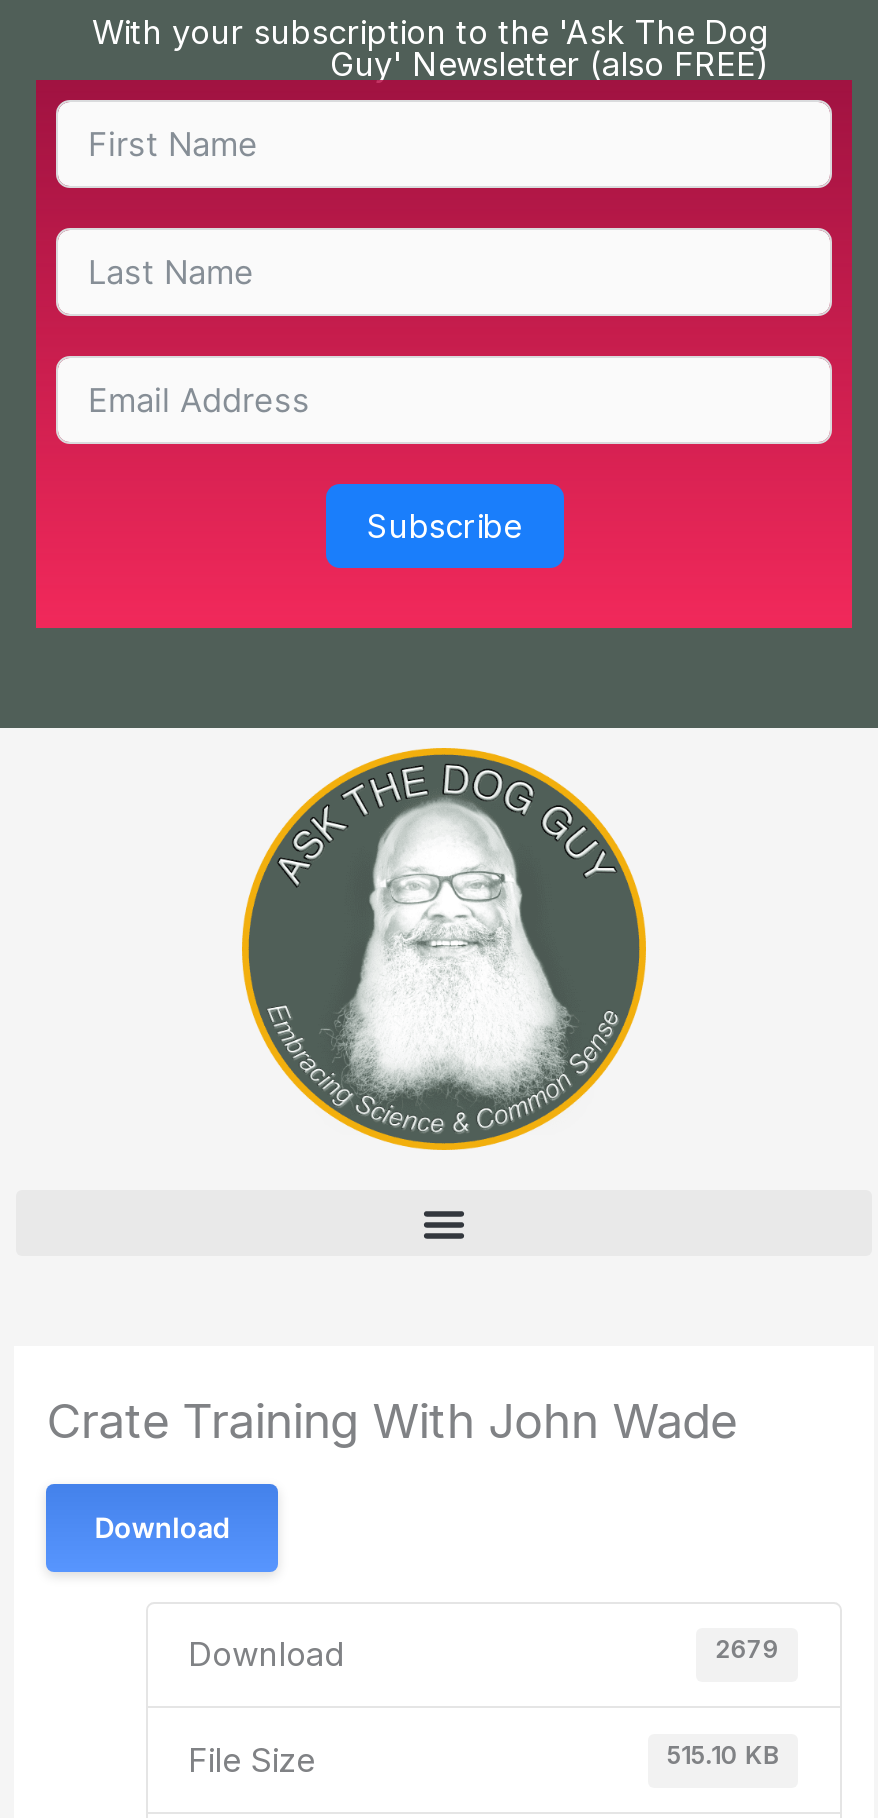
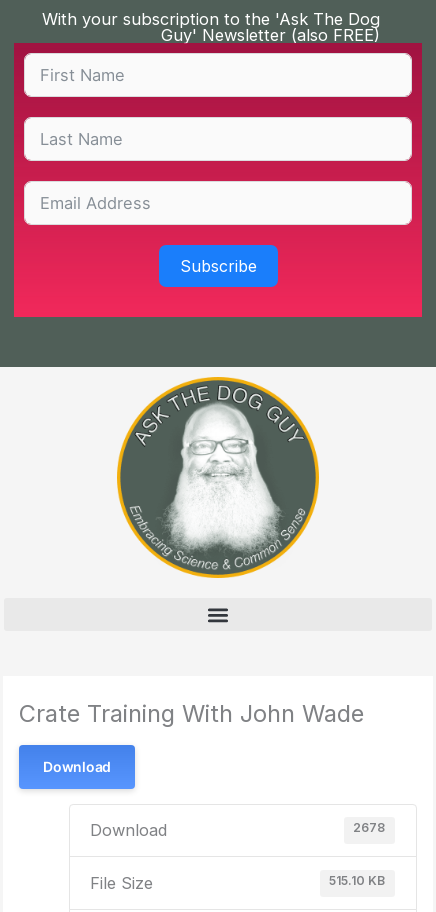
- 2679
+ 2678
